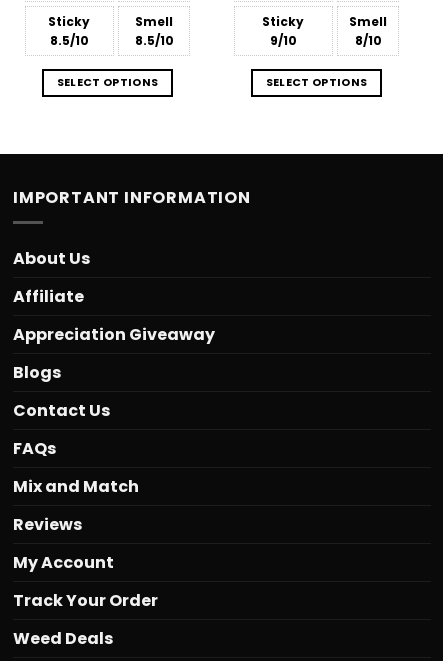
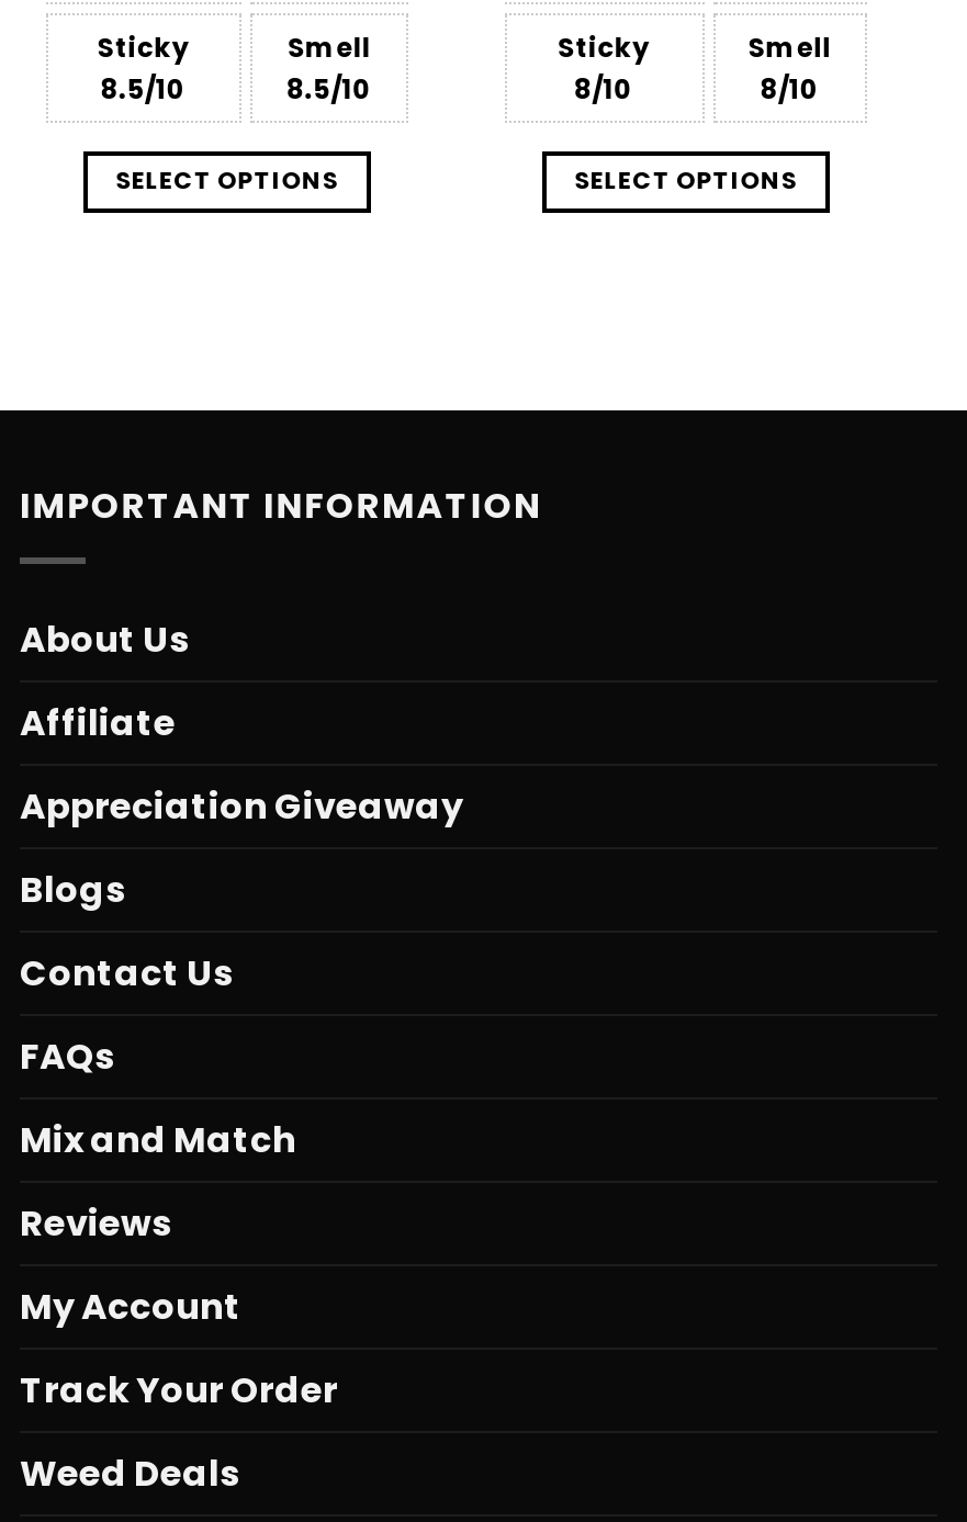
- 9/10
+ 8/10
